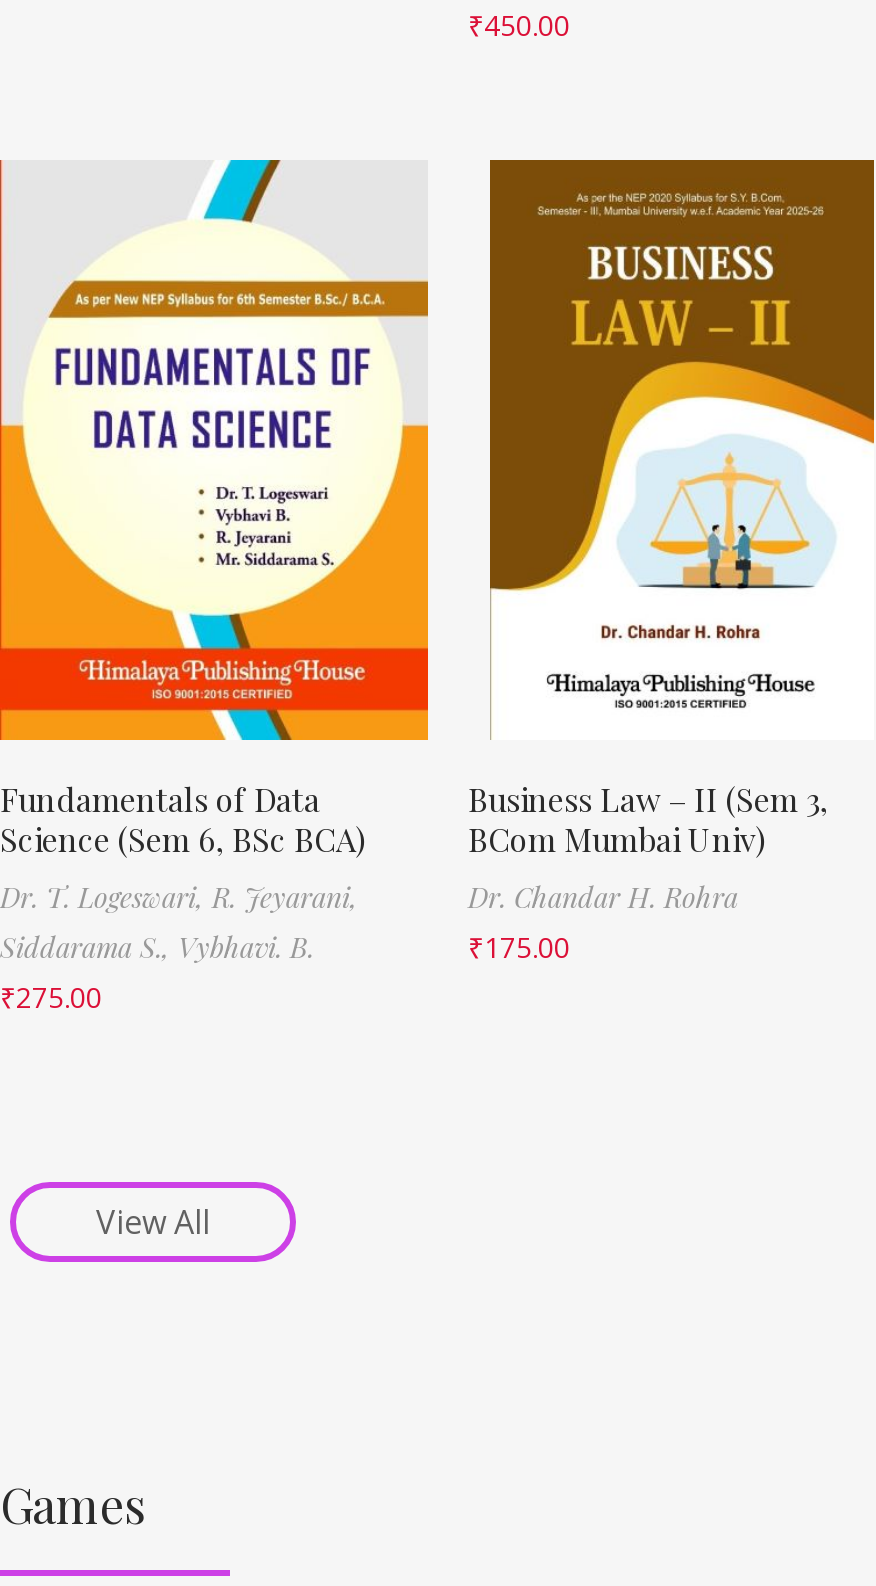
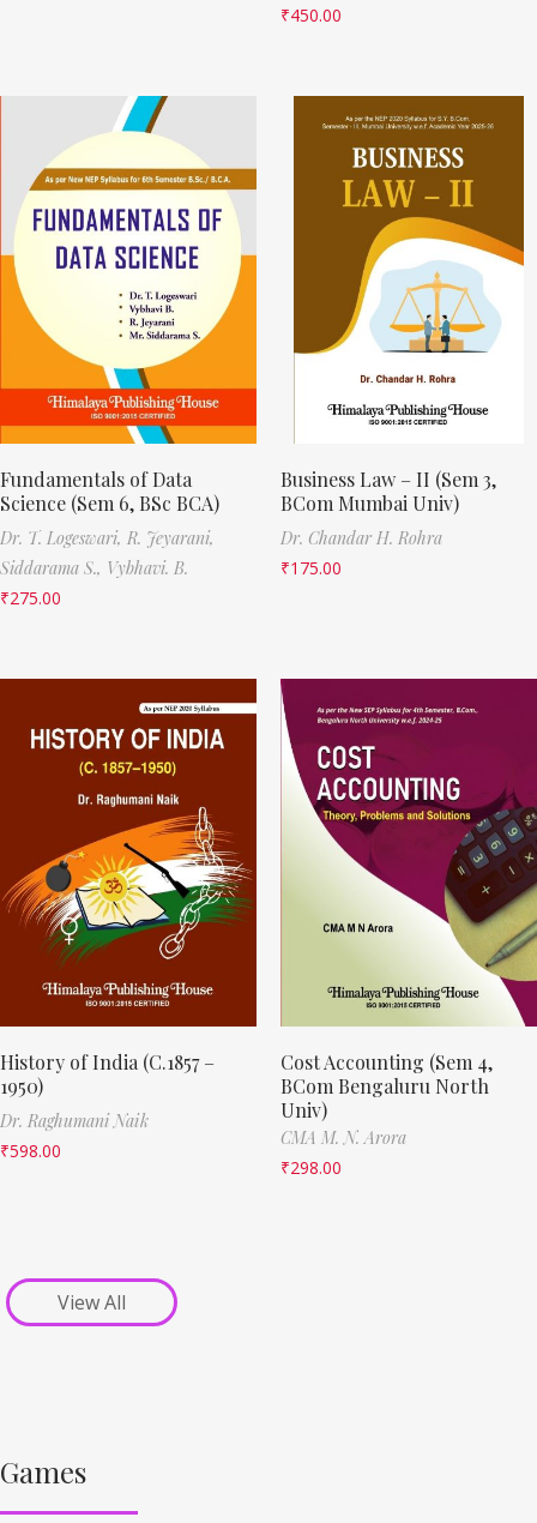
+ [image]
+ History of India (C.1857 –
+ 1950)
+ Dr. Raghumani Naik
+ ₹598.00

+ [image]
+ Cost Accounting (Sem 4,
+ BCom Bengaluru North
+ Univ)
+ CMA M. N. Arora
+ ₹298.00
